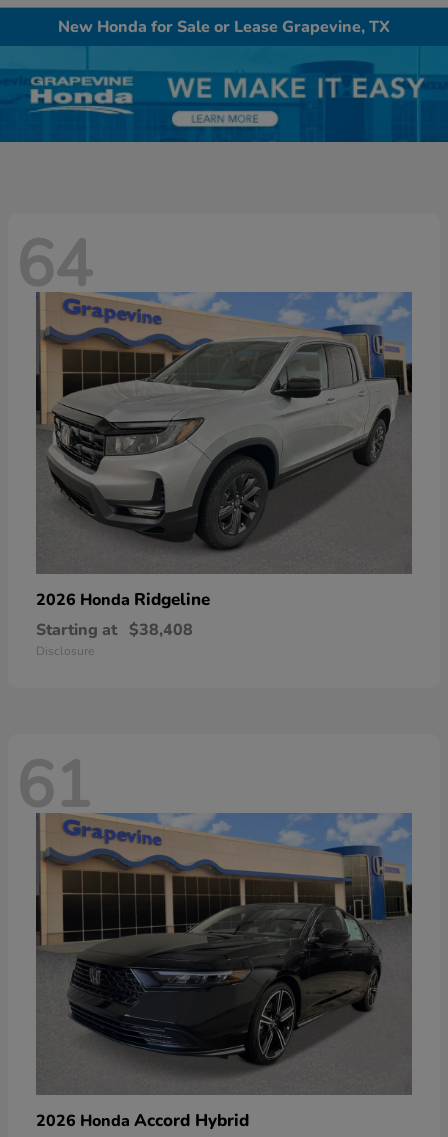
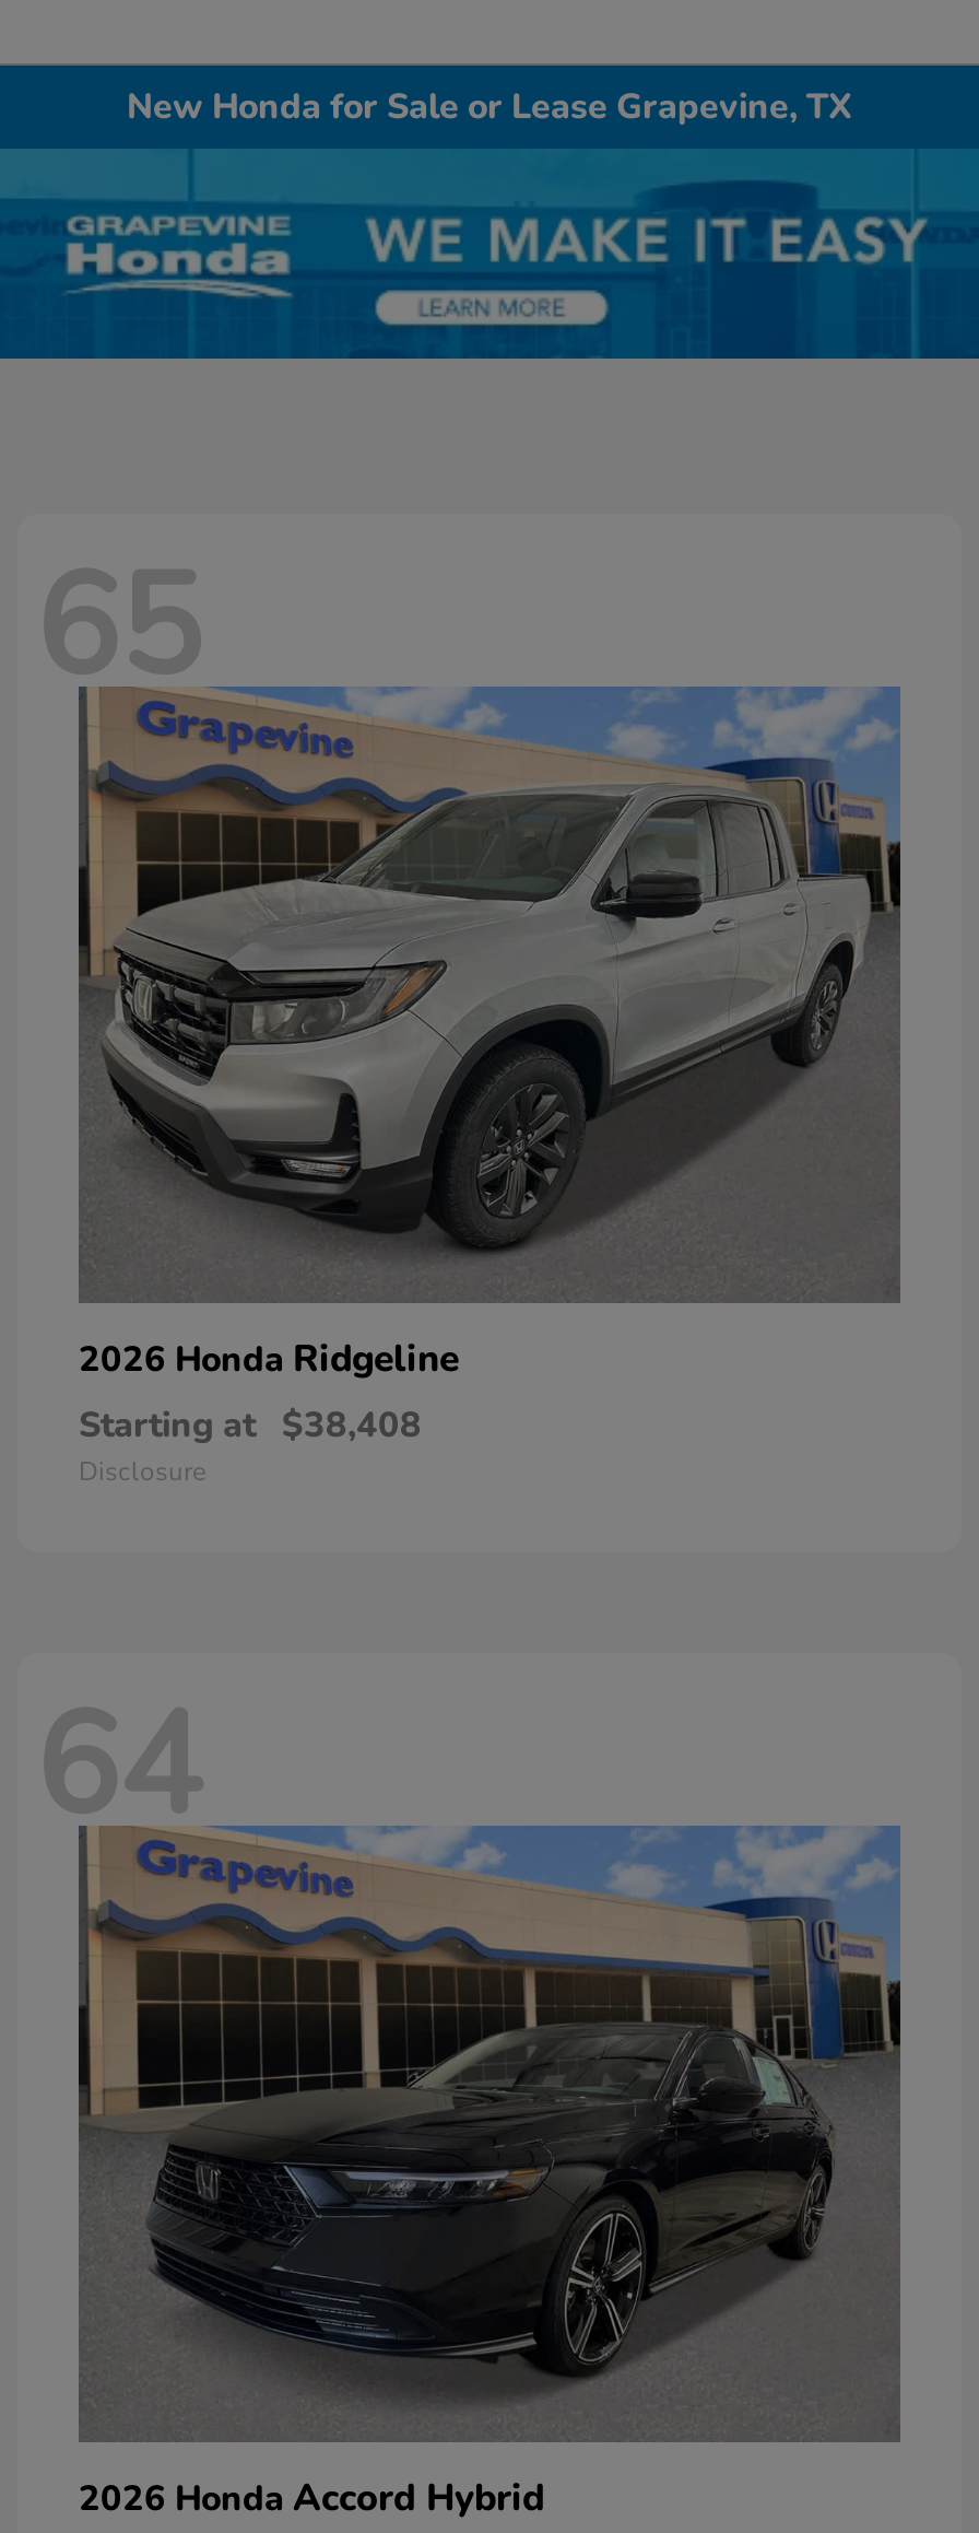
- 64
+ 65

- 61
+ 64
